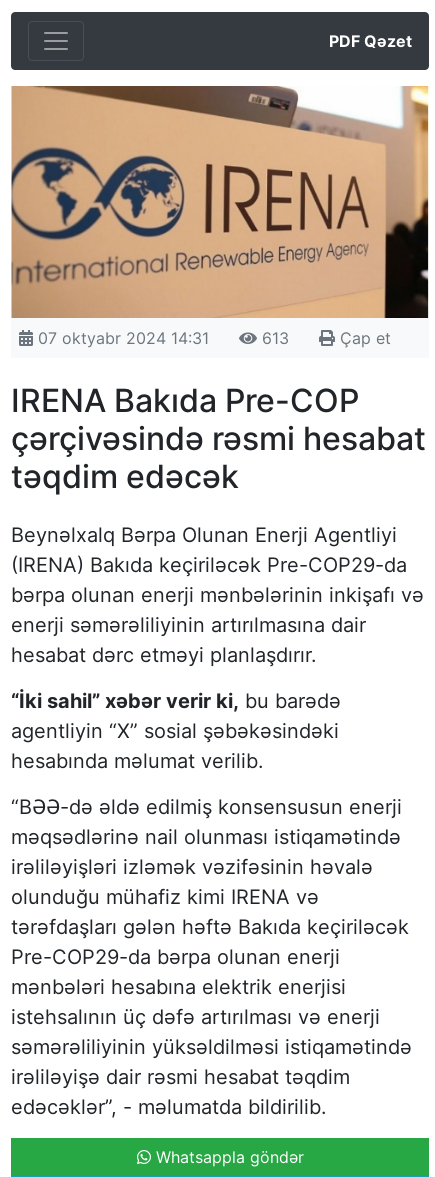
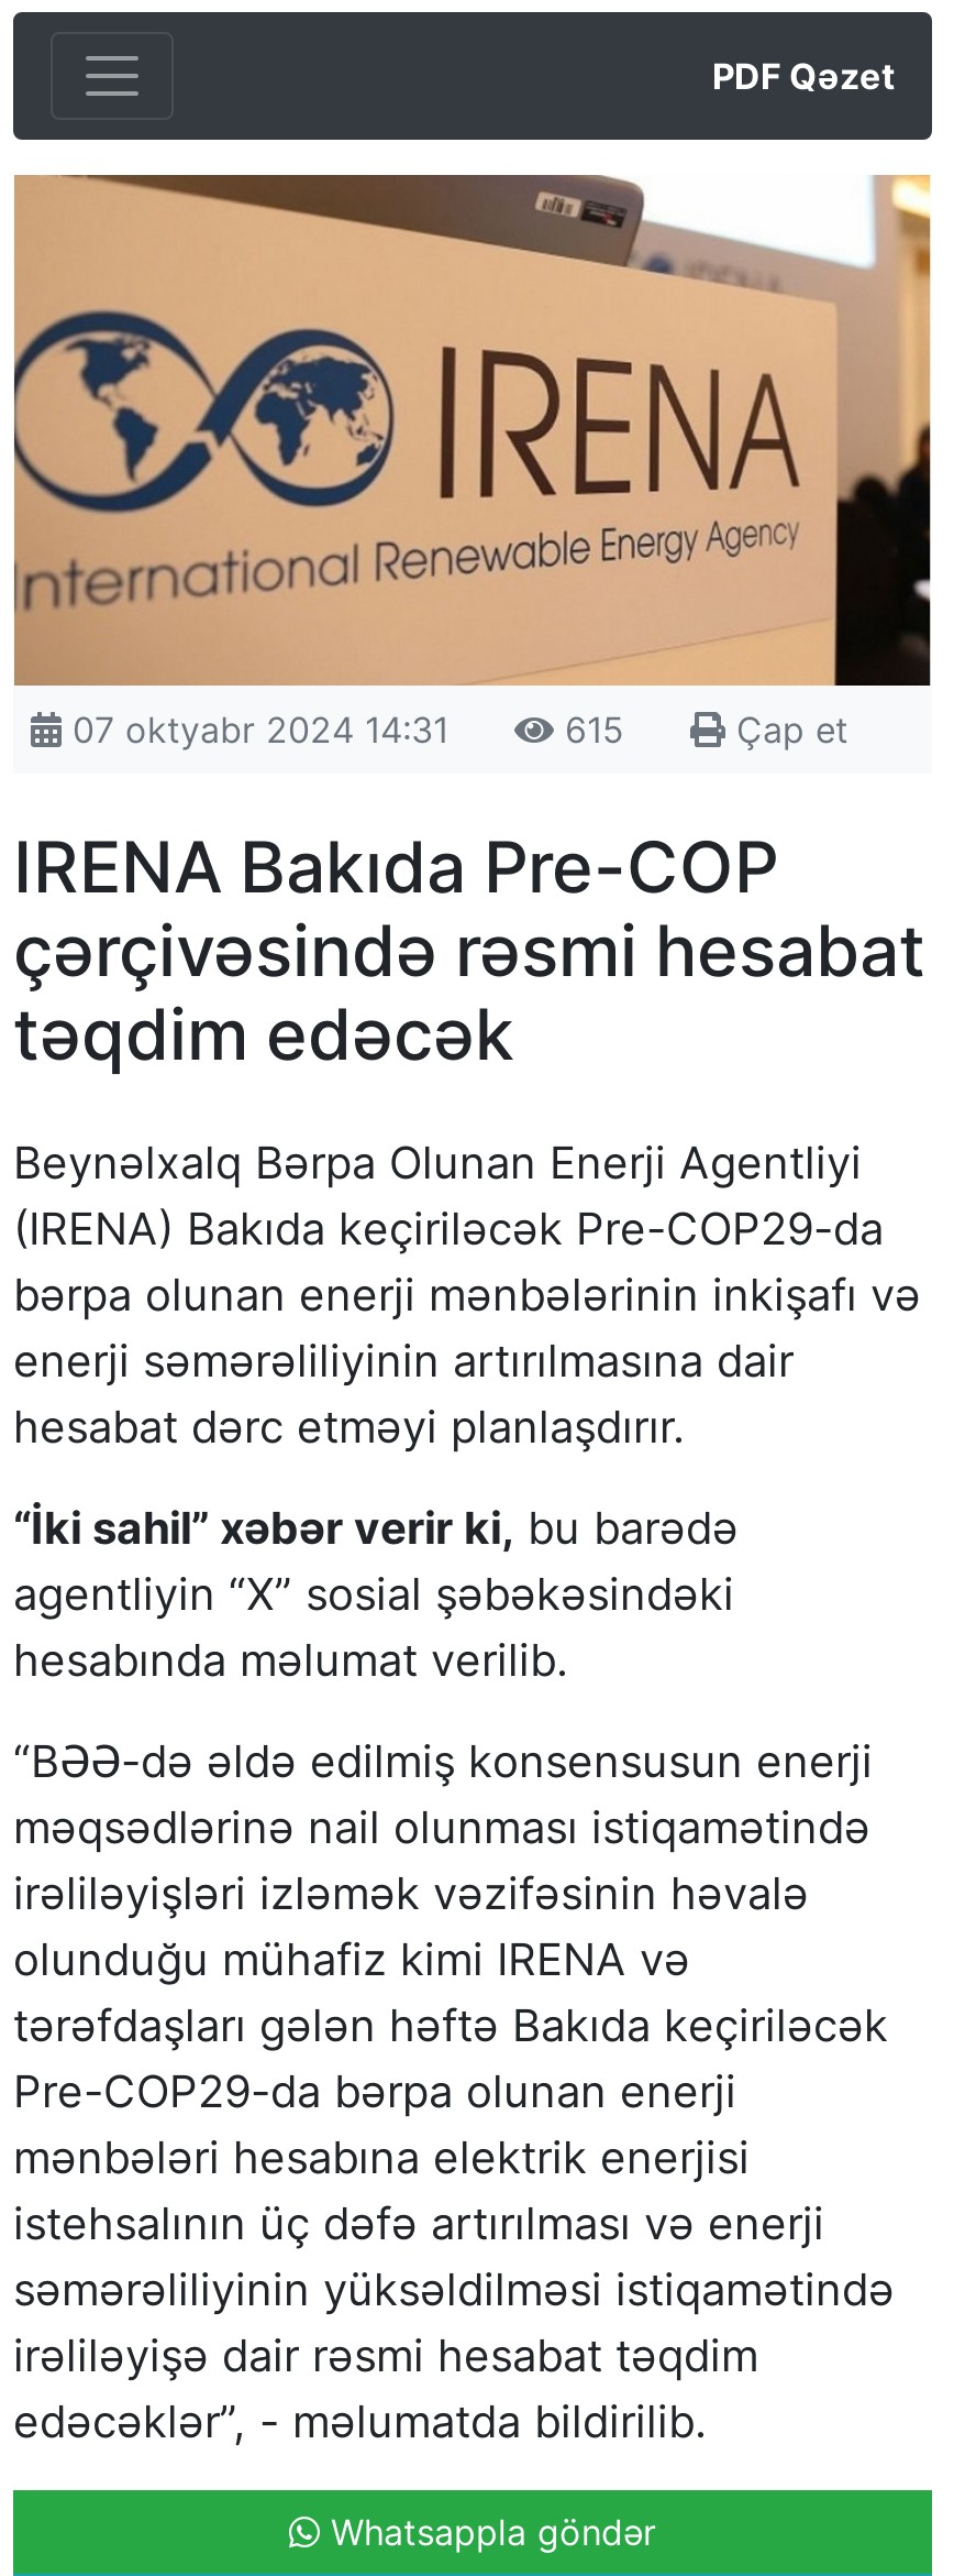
- 613
+ 615
